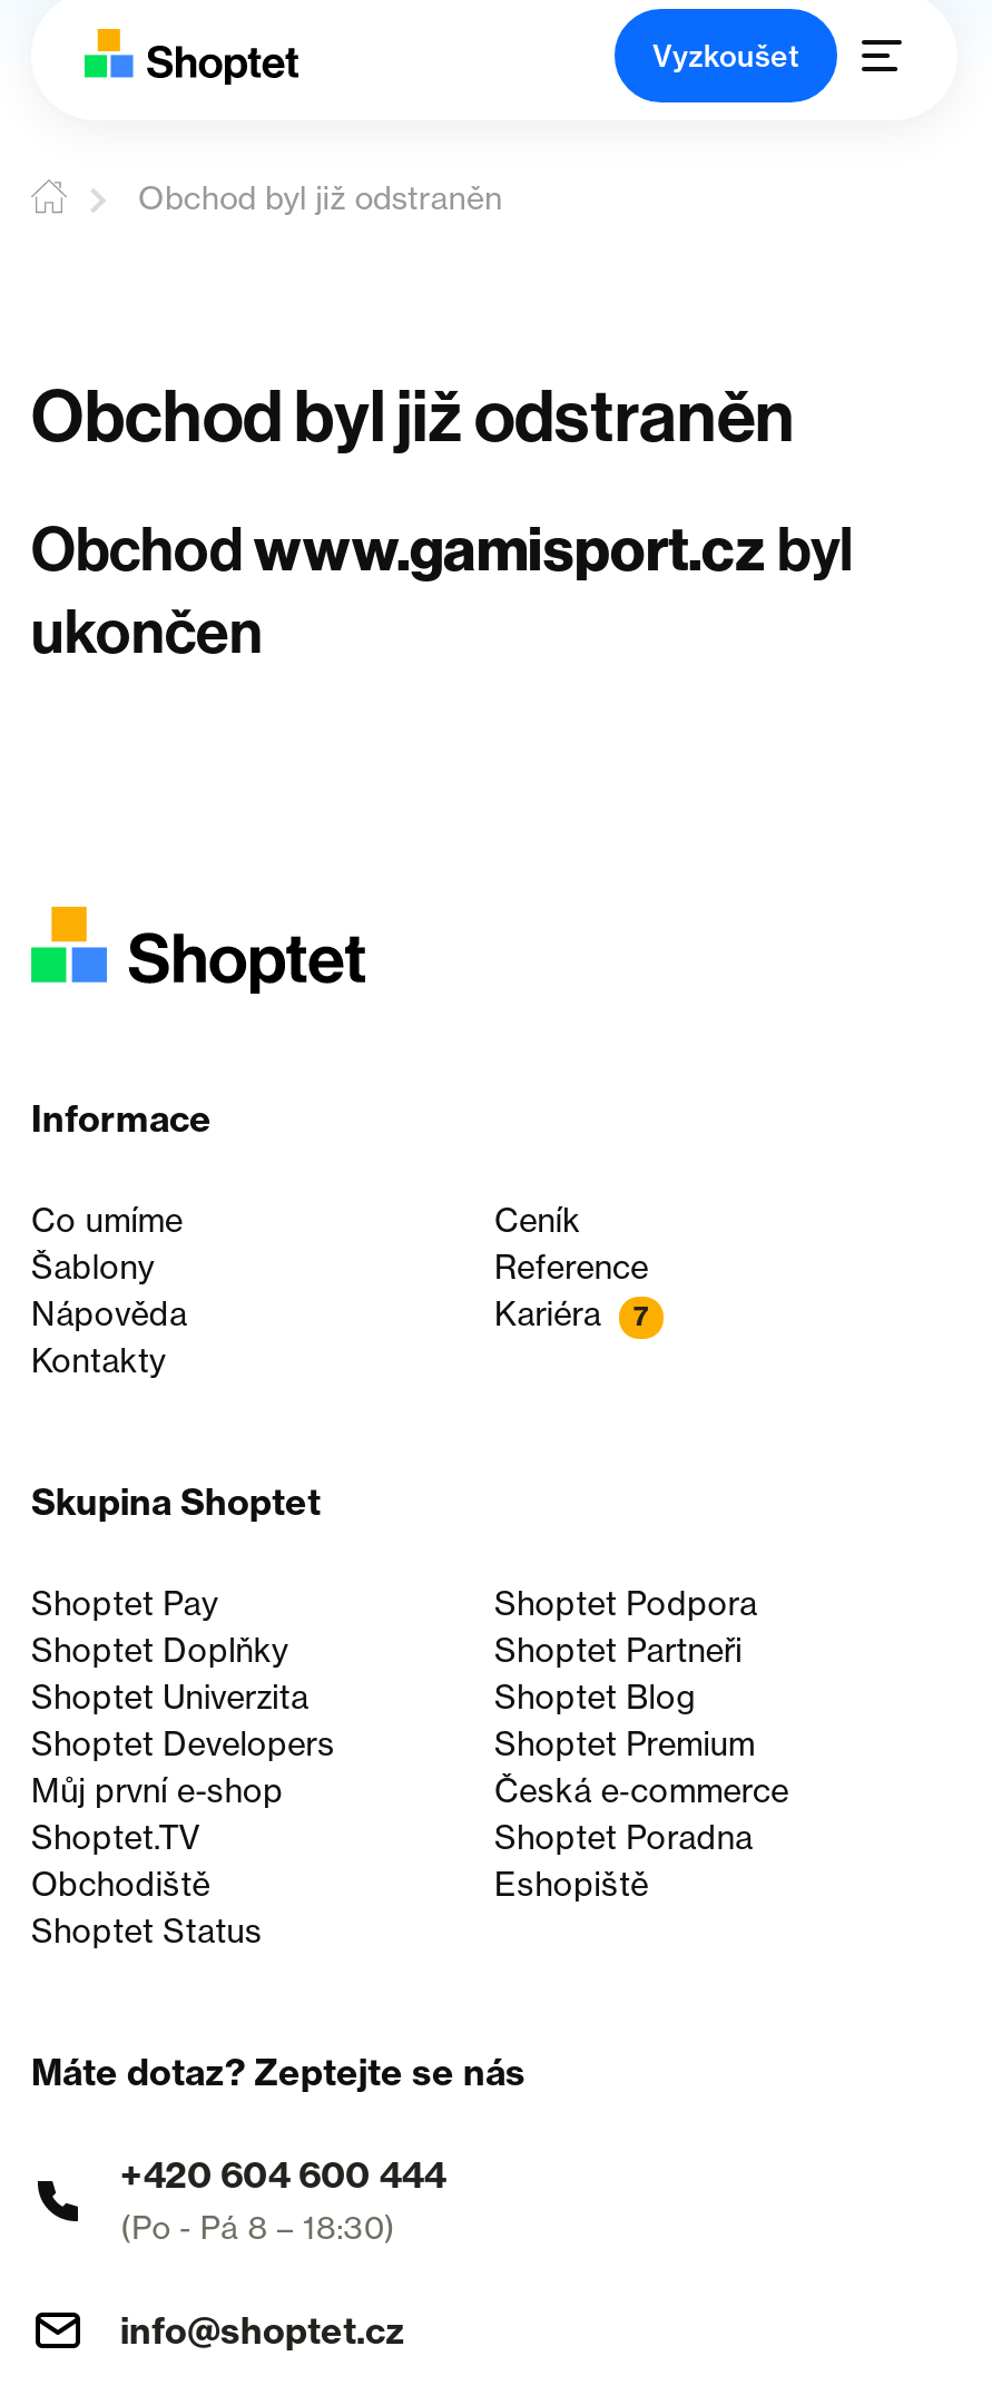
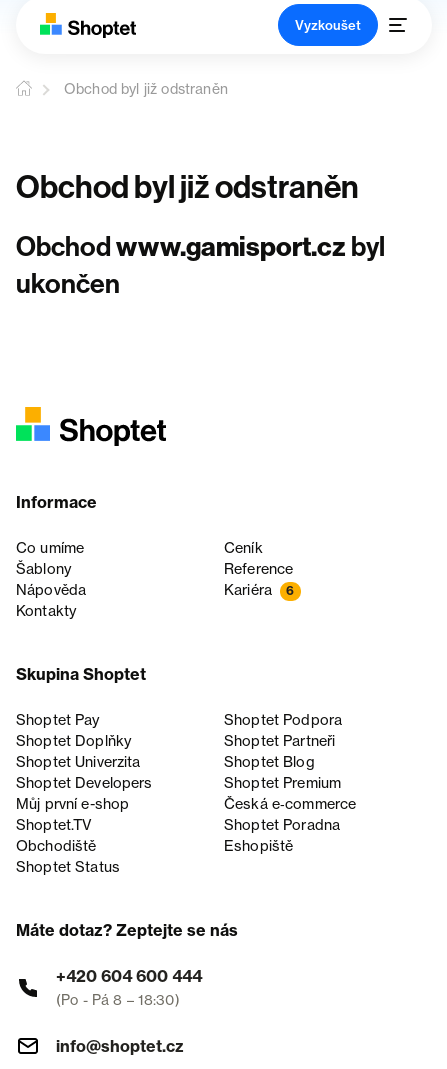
- Kariéra 7
+ Kariéra 6
